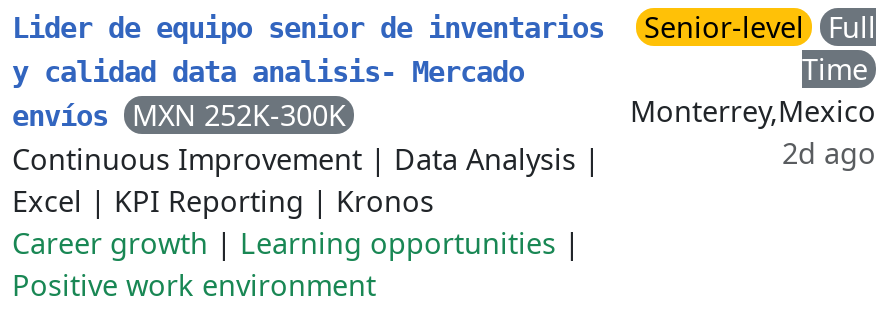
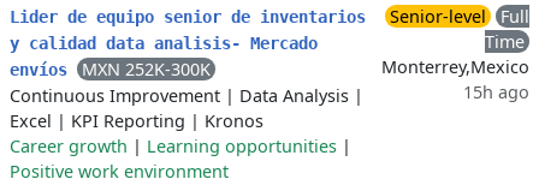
- 2d ago
+ 15h ago
